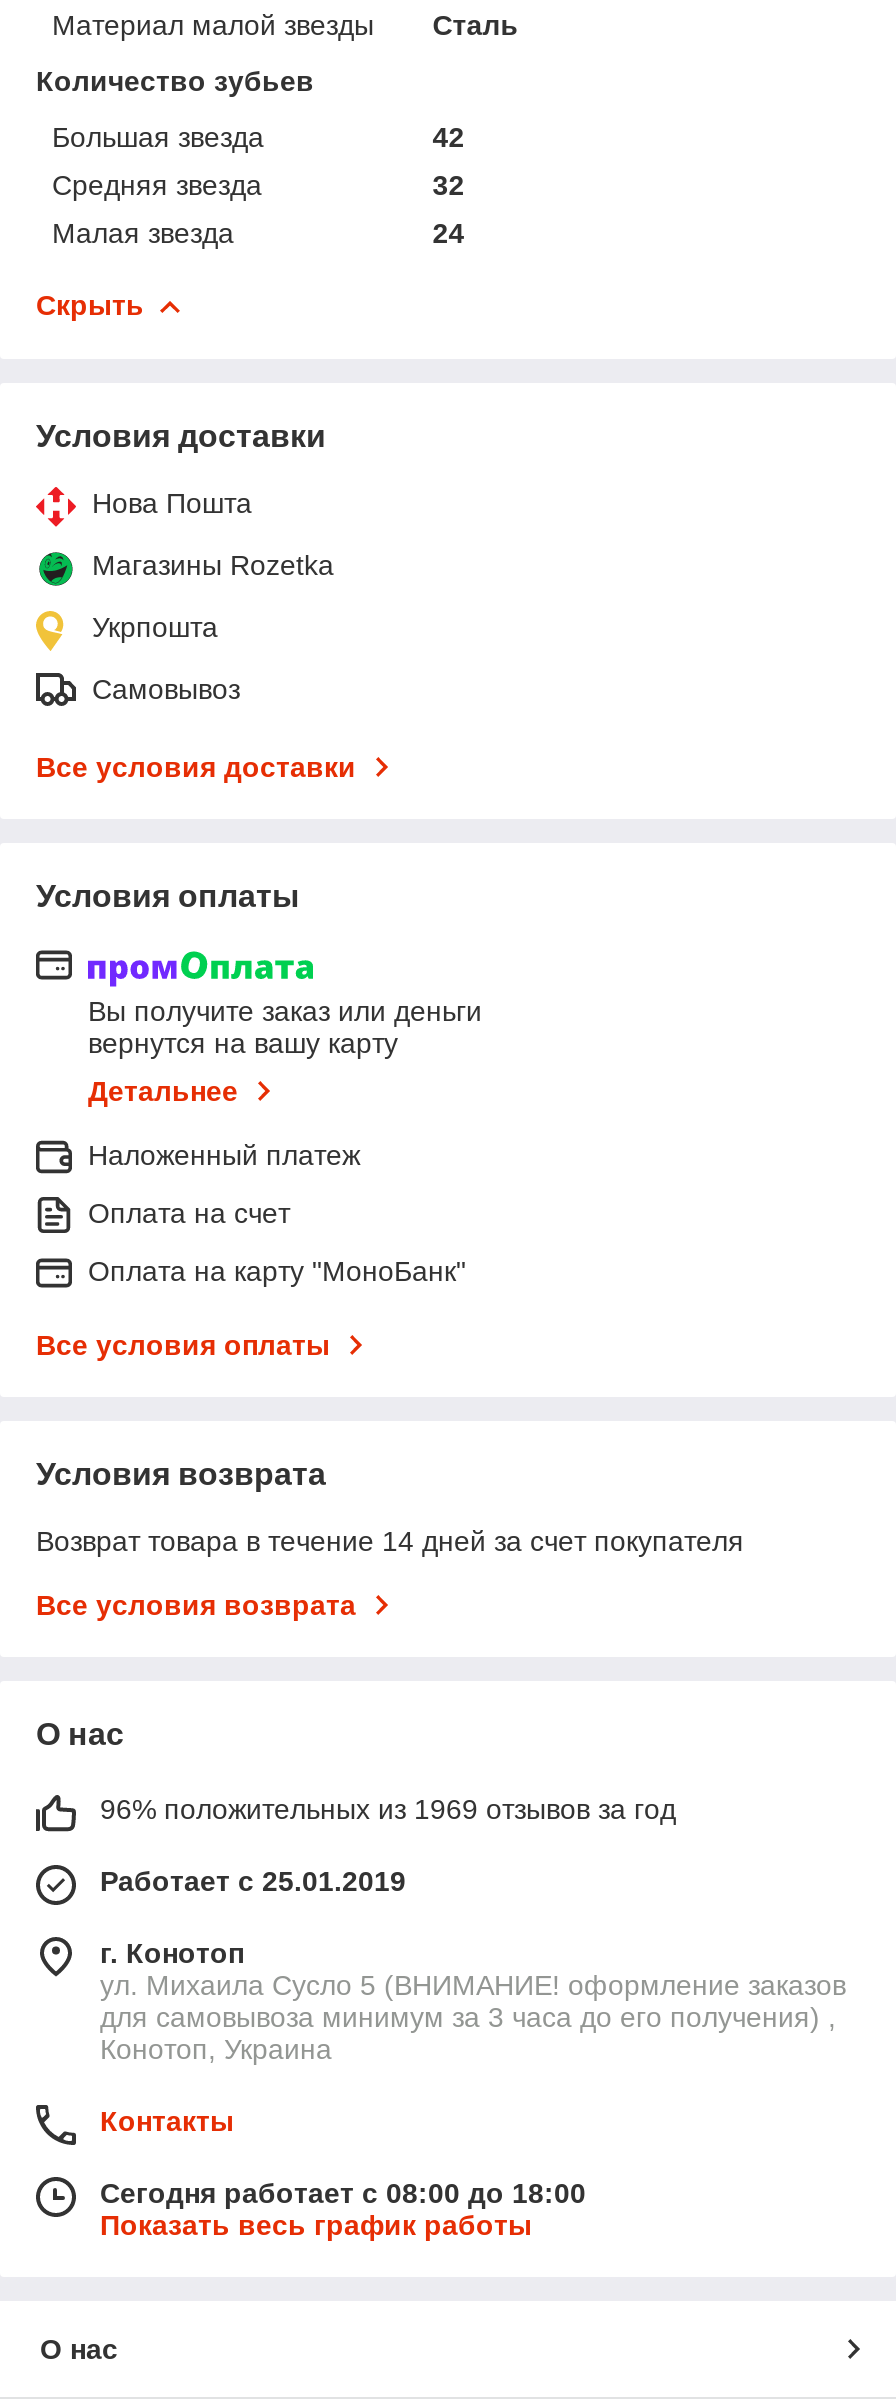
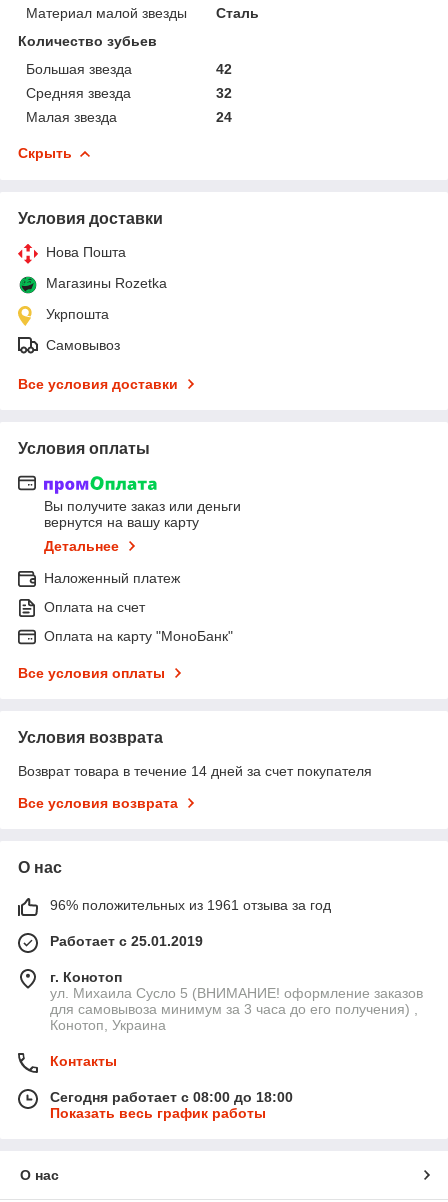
- 96% положительных из 1969 отзывов за год
+ 96% положительных из 1961 отзыва за год
